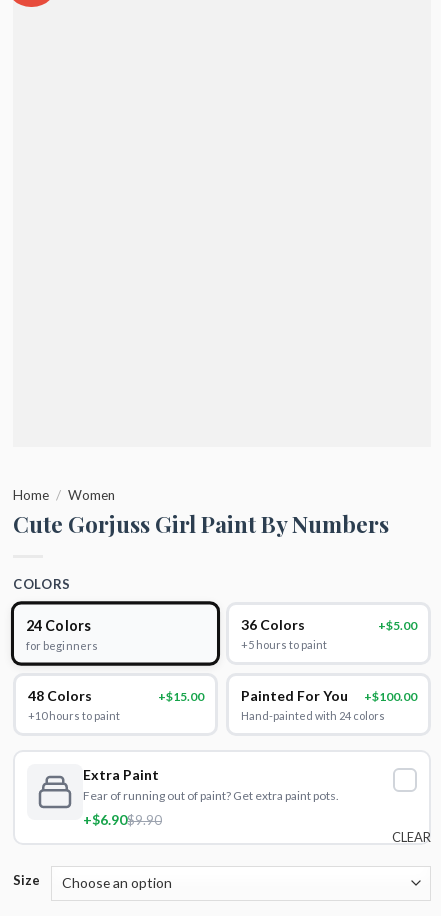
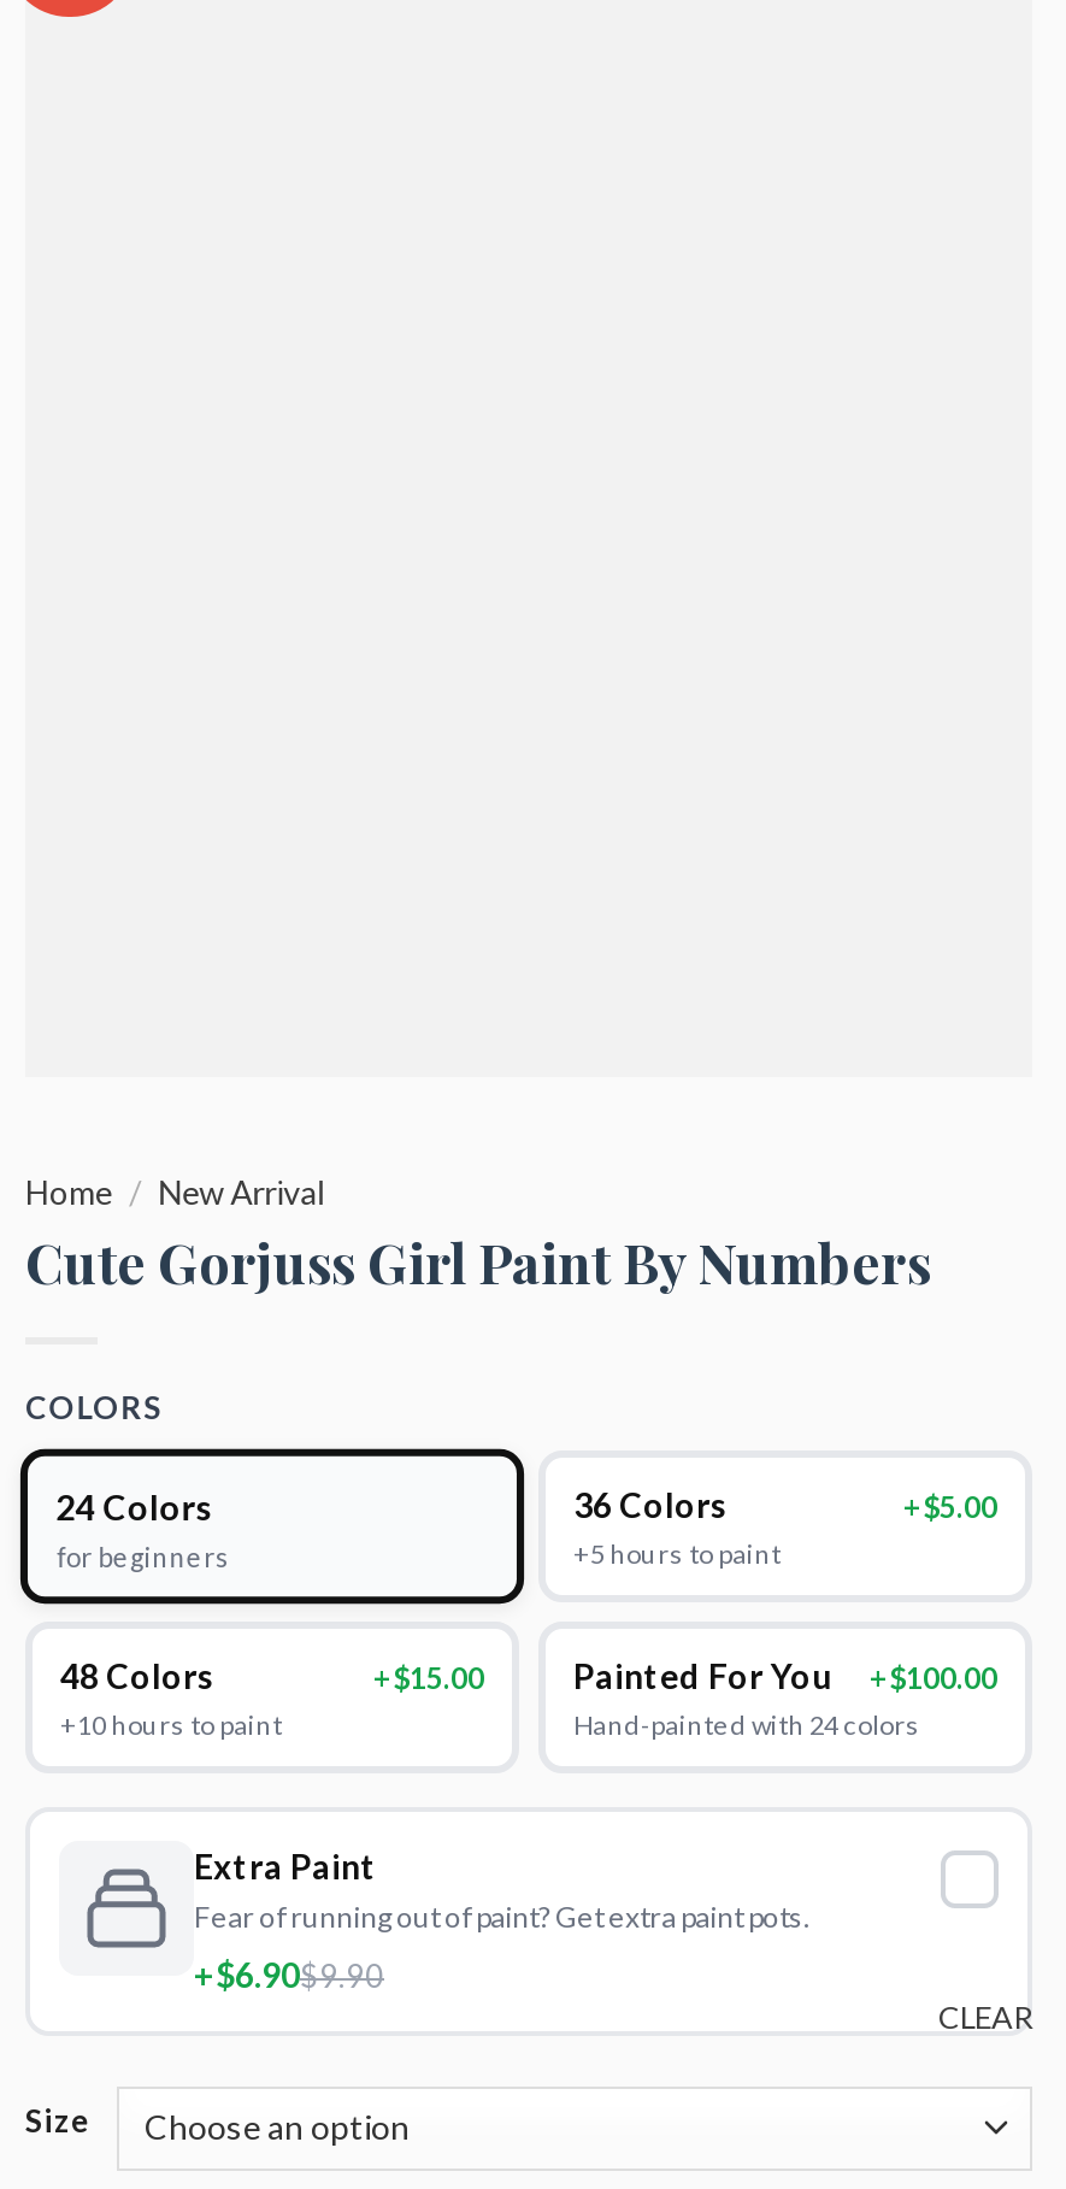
- Home / Women
+ Home / New Arrival
